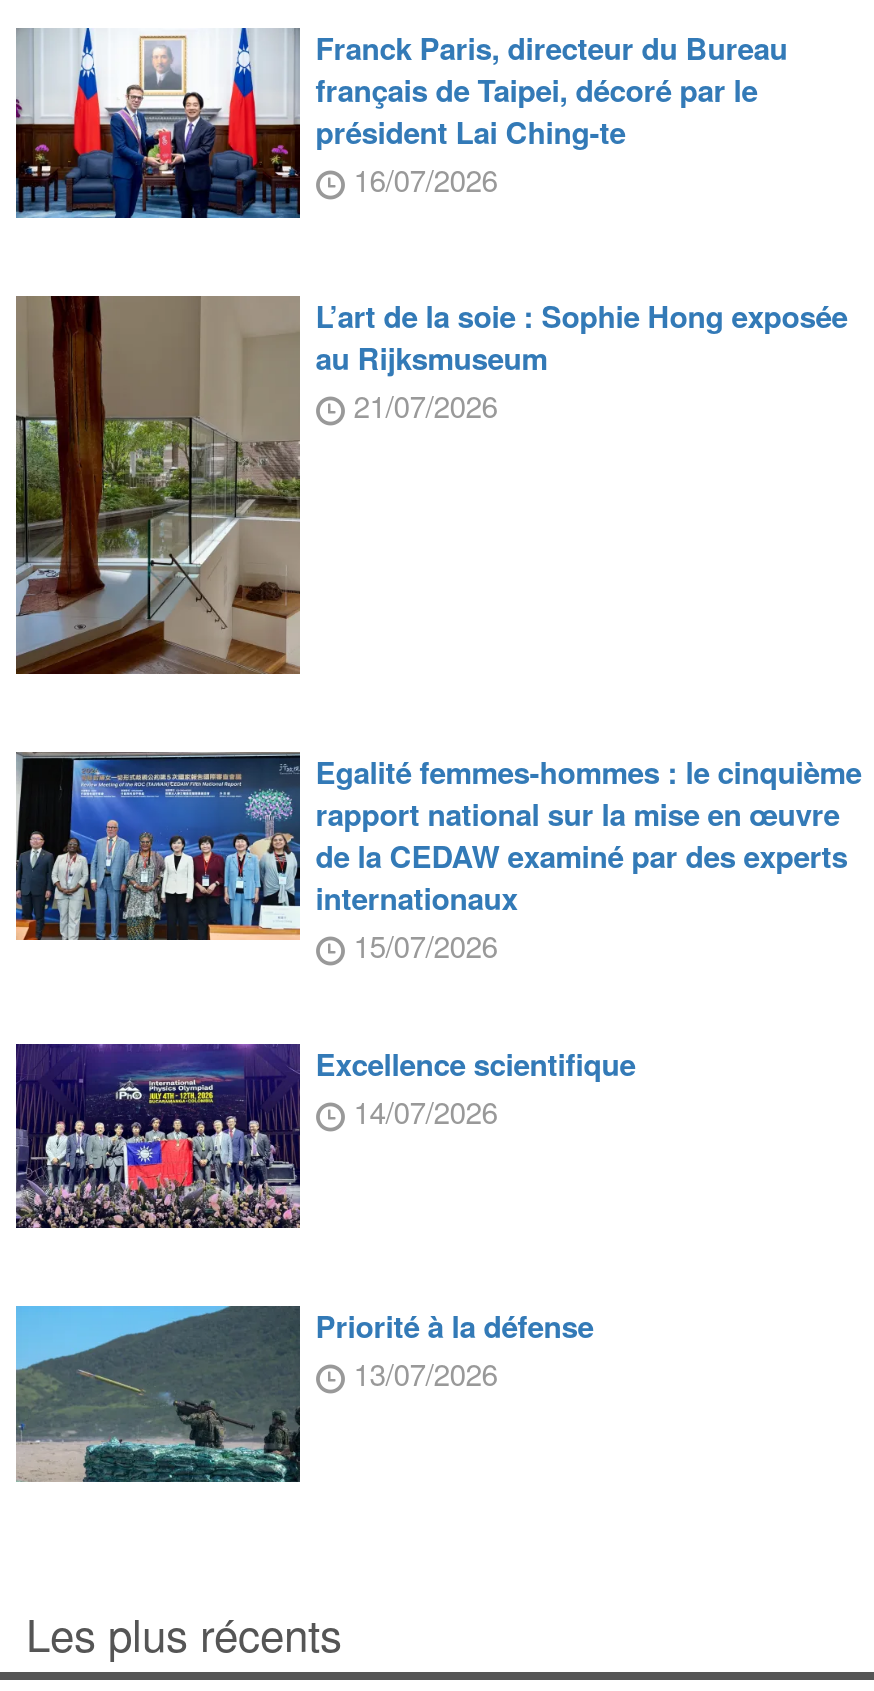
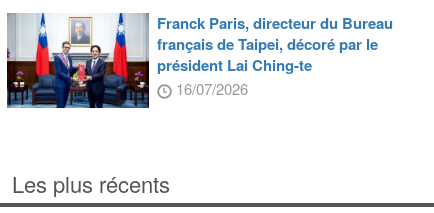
- [image]
- L’art de la soie : Sophie Hong exposée
- au Rijksmuseum
- 21/07/2026

- [image]
- Egalité femmes-hommes : le cinquième
- rapport national sur la mise en œuvre
- de la CEDAW examiné par des experts
- internationaux
- 15/07/2026
- Excellence scientifique
- 14/07/2026

- [image]

- [image]
- Priorité à la défense
- 13/07/2026
